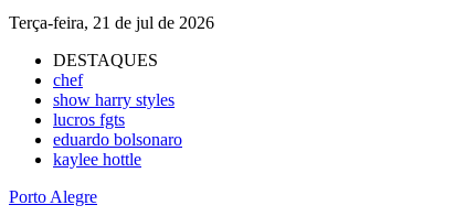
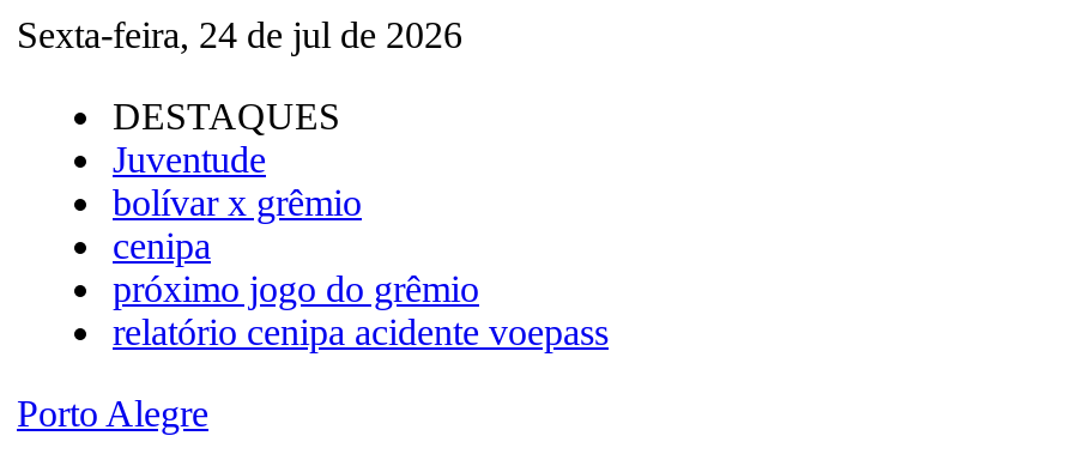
- Terça-feira, 21 de jul de 2026
+ Sexta-feira, 24 de jul de 2026

- chef
- show harry styles
- lucros fgts
- eduardo bolsonaro
- kaylee hottle
+ Juventude
+ bolívar x grêmio
+ cenipa
+ próximo jogo do grêmio
+ relatório cenipa acidente voepass
